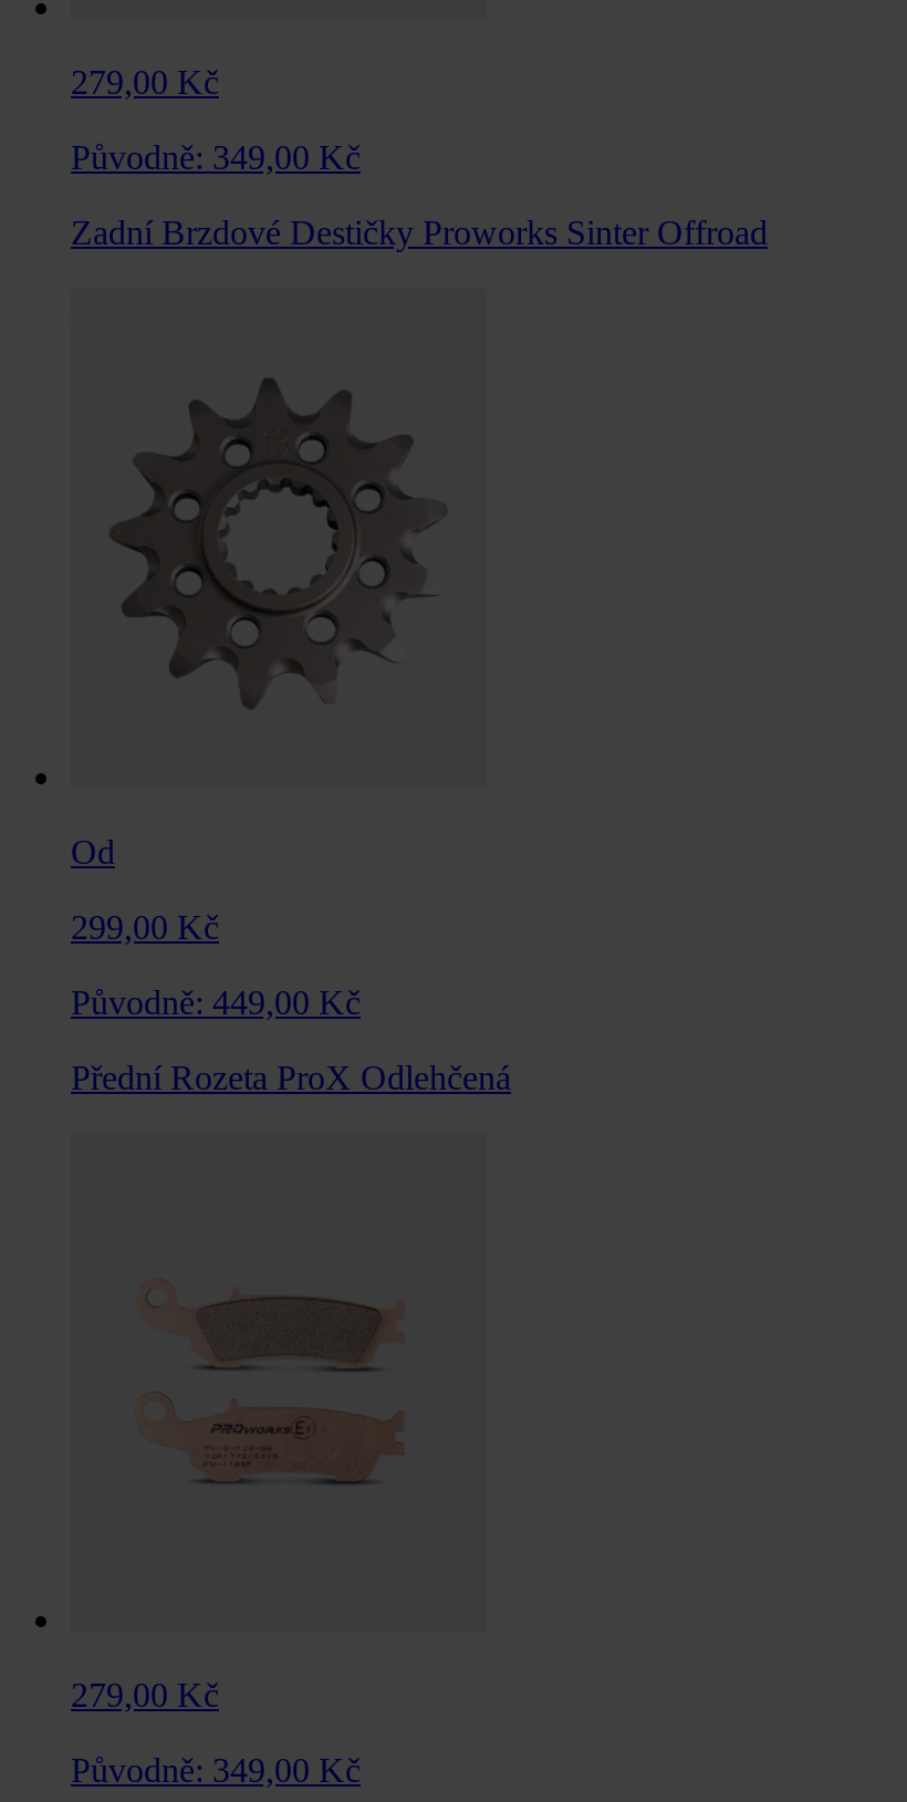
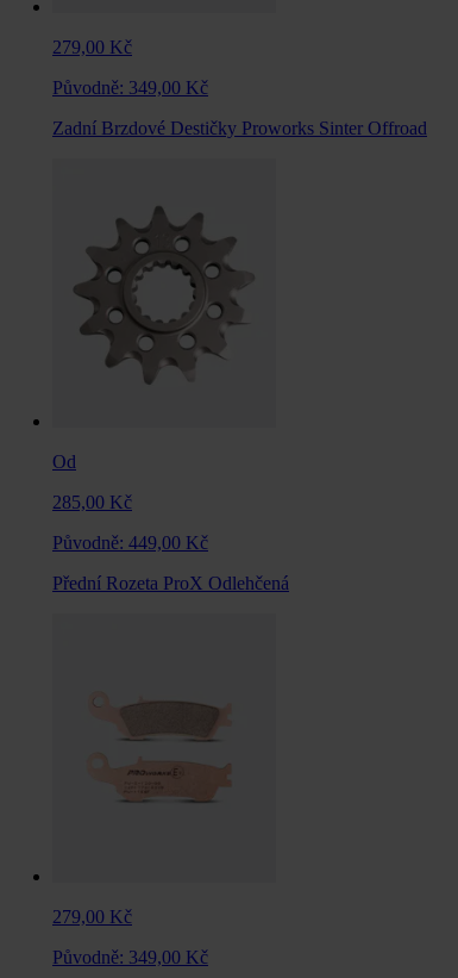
- 299,00 Kč
+ 285,00 Kč
